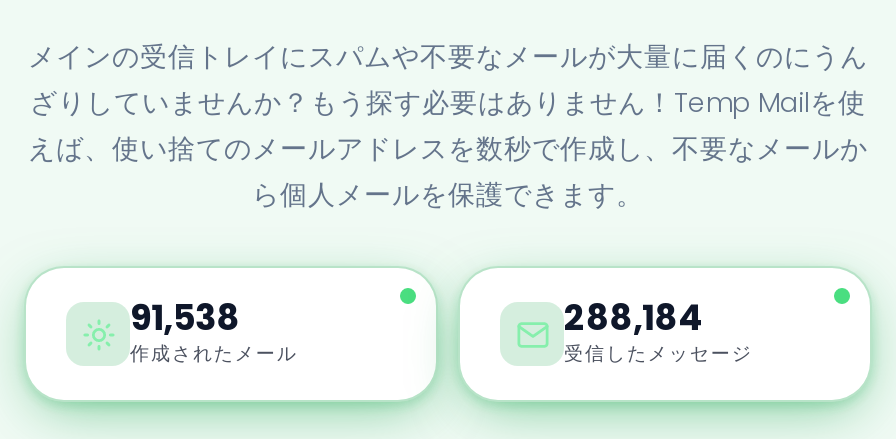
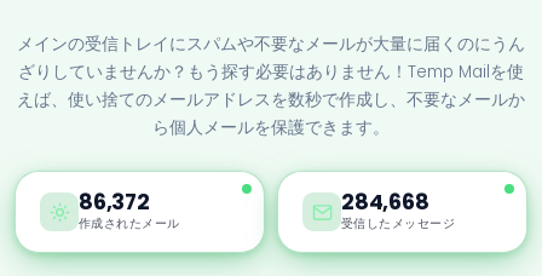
- 91,538
+ 86,372

- 288,184
+ 284,668
